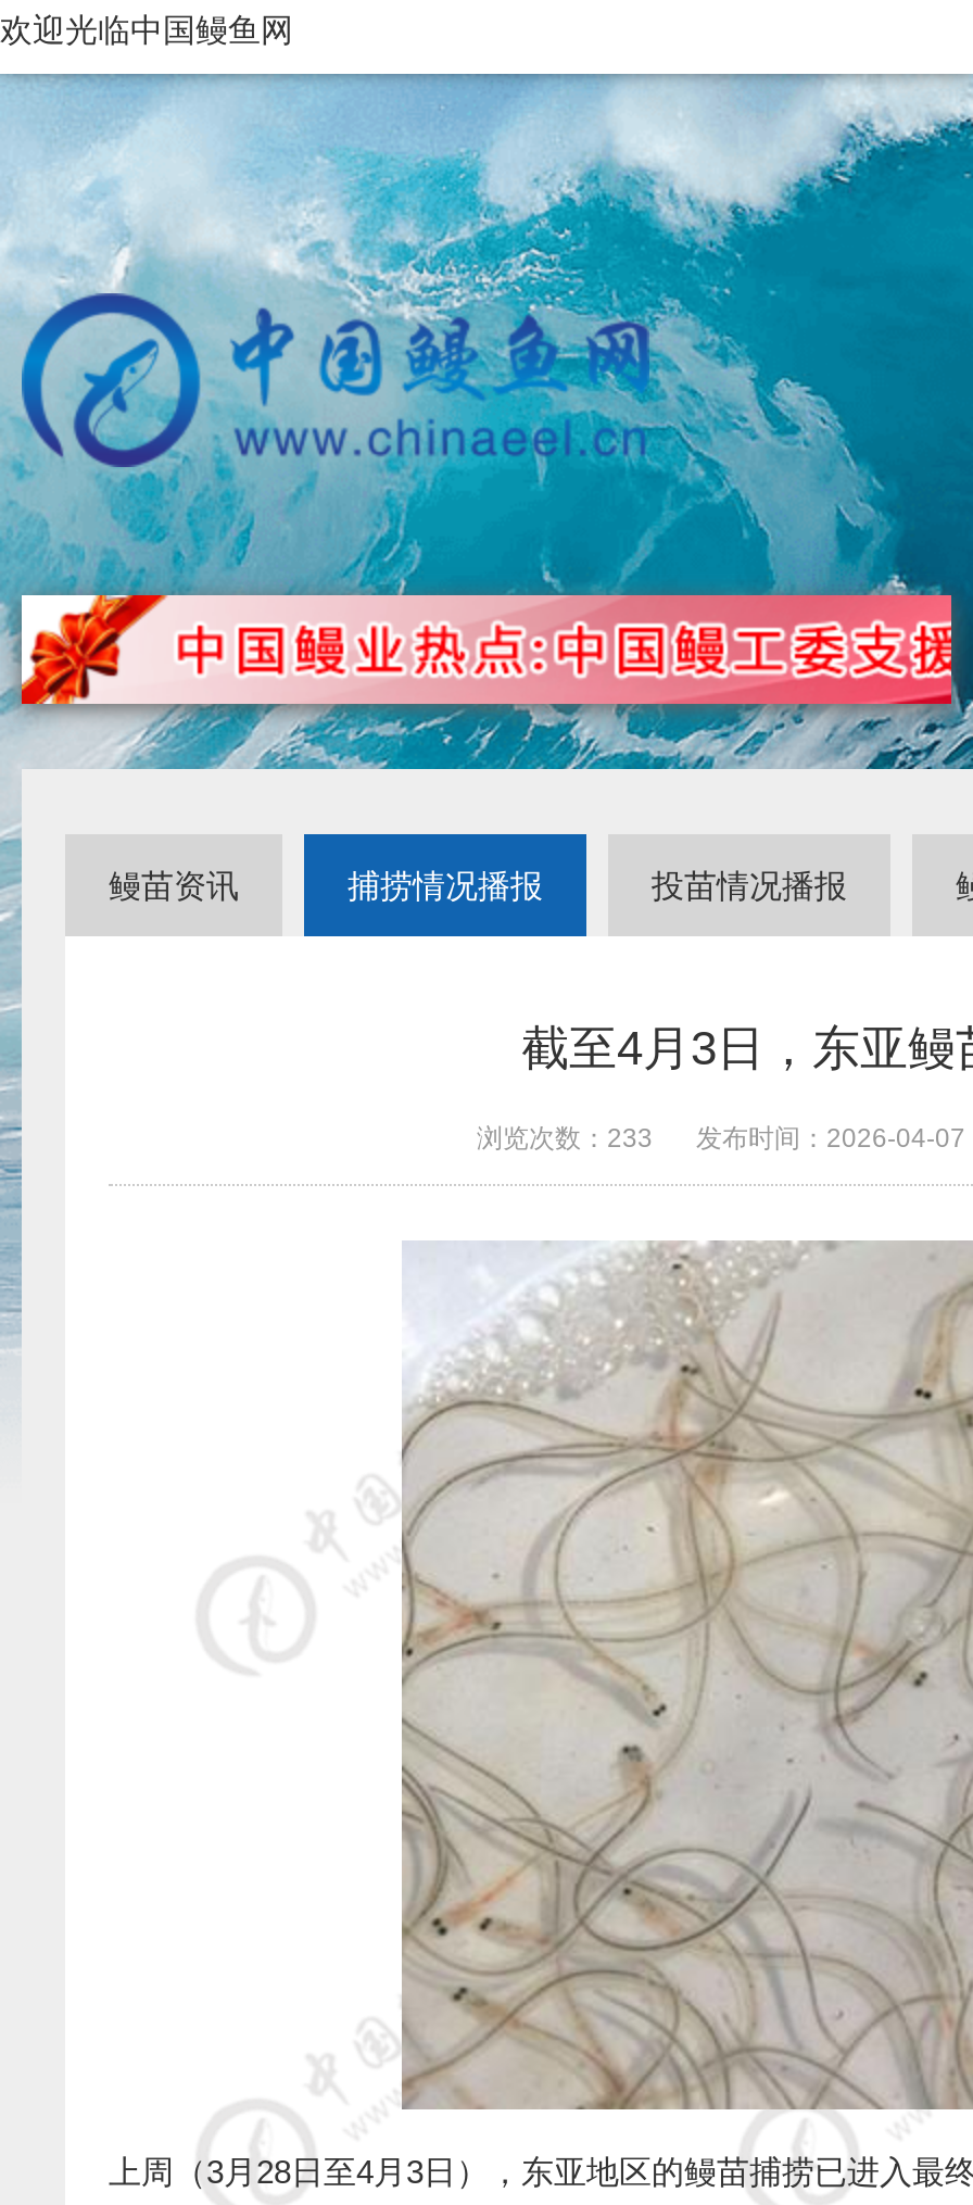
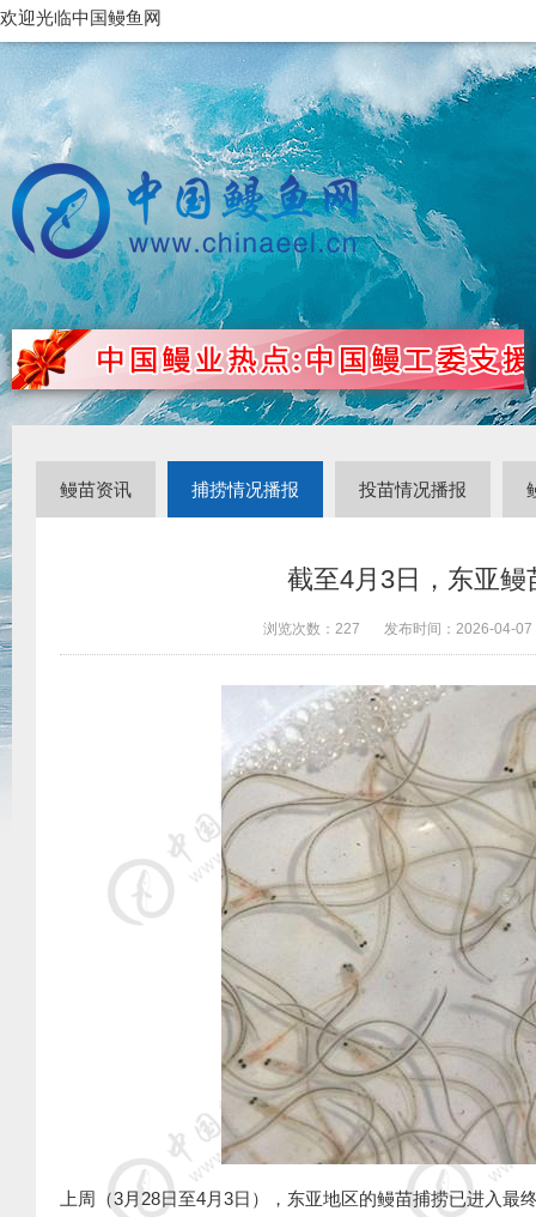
- 浏览次数：233 发布时间：2026-04-07
+ 浏览次数：227 发布时间：2026-04-07
